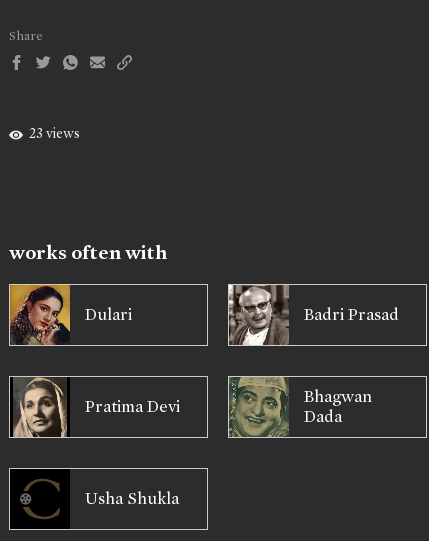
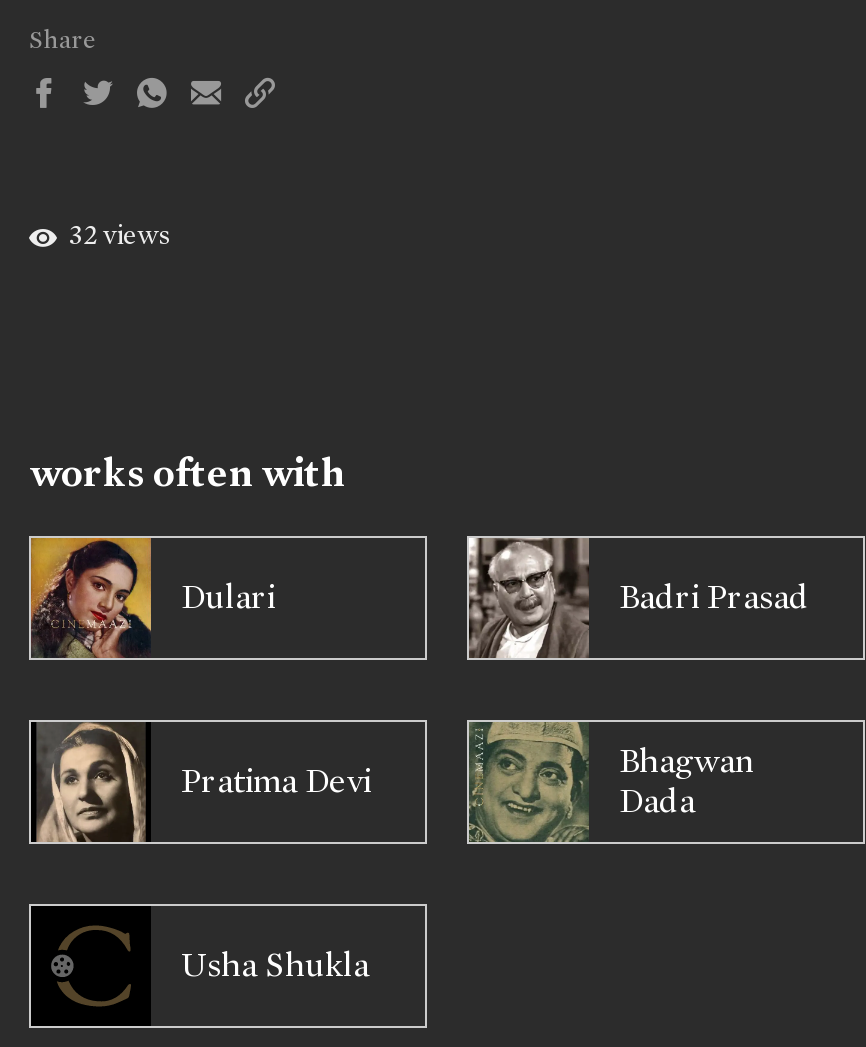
- 23 views
+ 32 views
